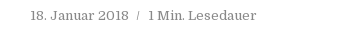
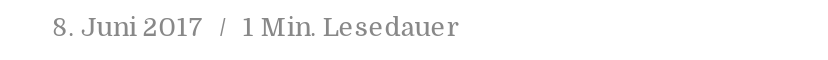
- 18. Januar 2018 1 Min. Lesedauer
+ 8. Juni 2017 1 Min. Lesedauer
